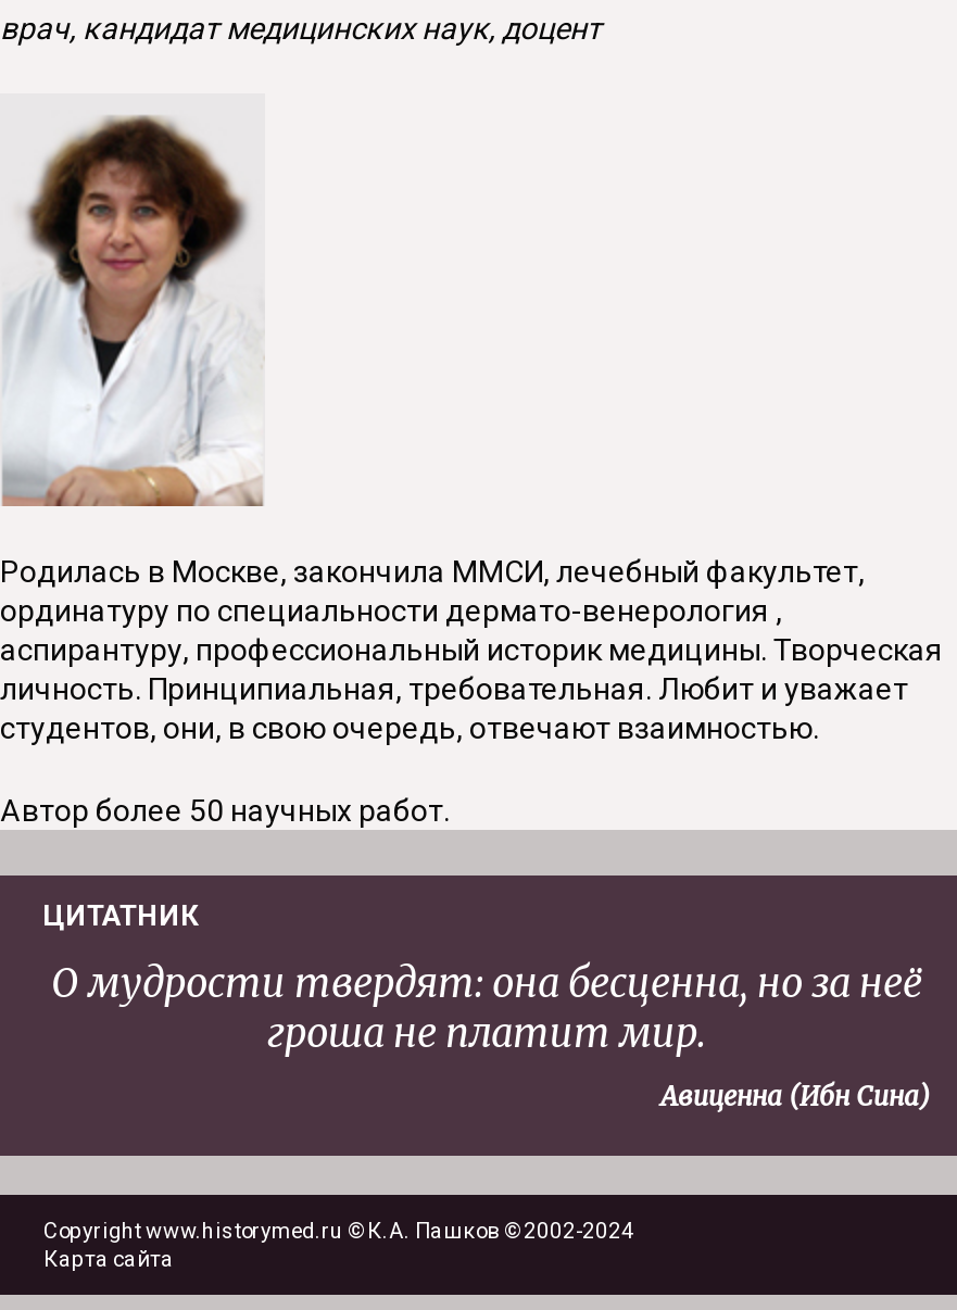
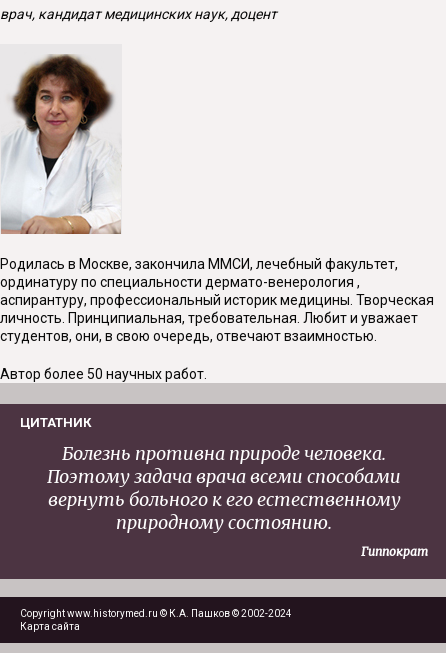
- О мудрости твердят: она бесценна, но за неё
- гроша не платит мир.
- Авиценна (Ибн Сина)
+ Болезнь противна природе человека.
+ Поэтому задача врача всеми способами
+ вернуть больного к его естественному
+ природному состоянию.
+ Гиппократ
